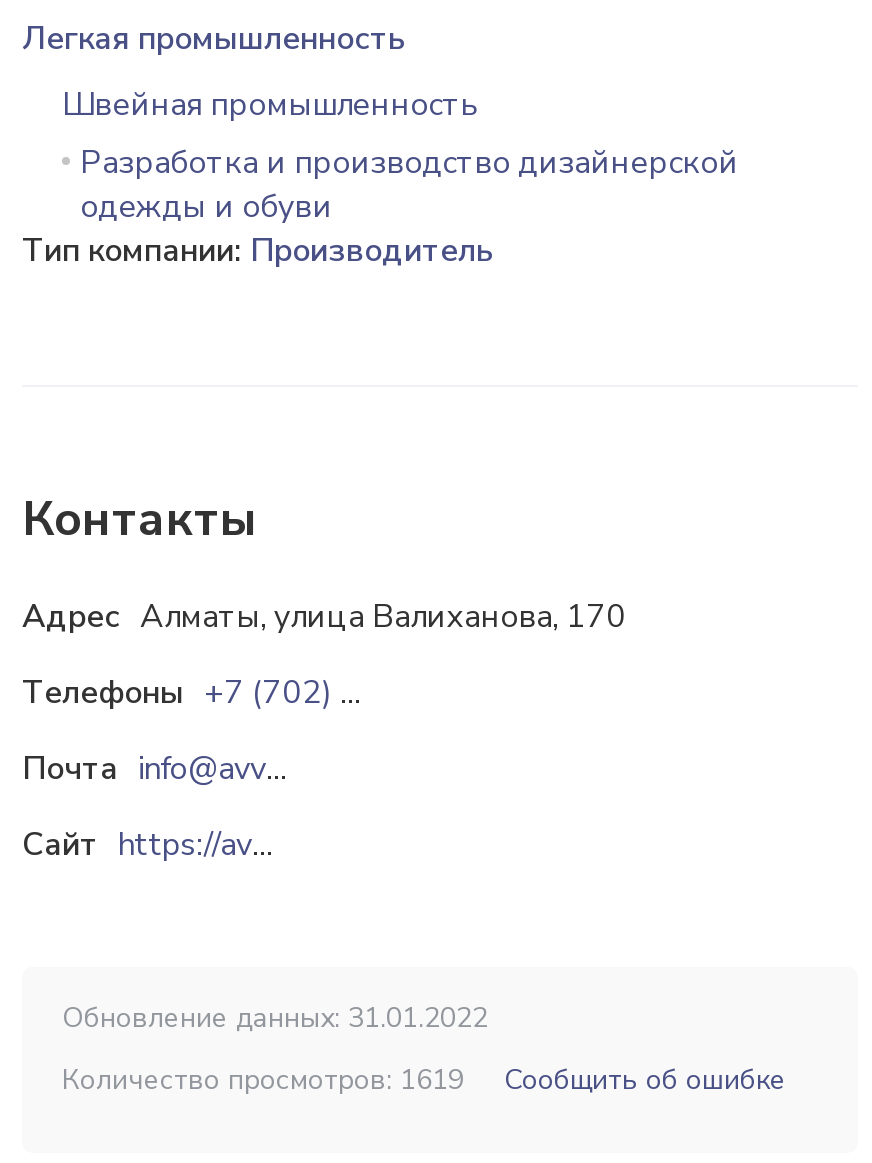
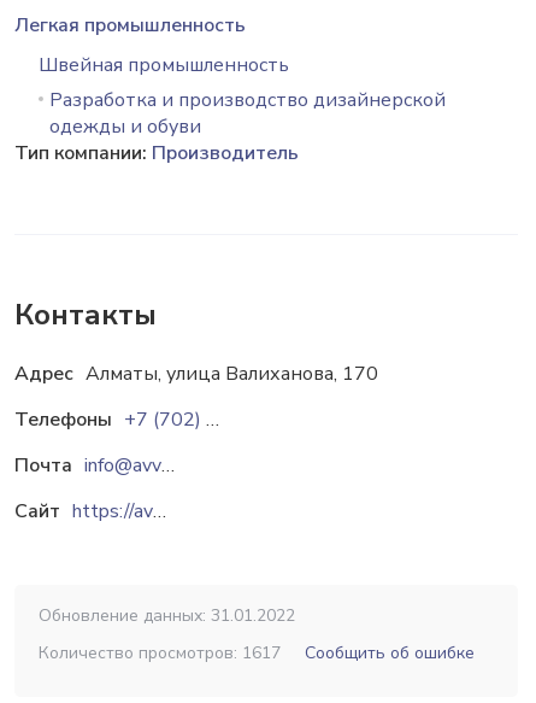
- Количество просмотров: 1619
+ Количество просмотров: 1617
